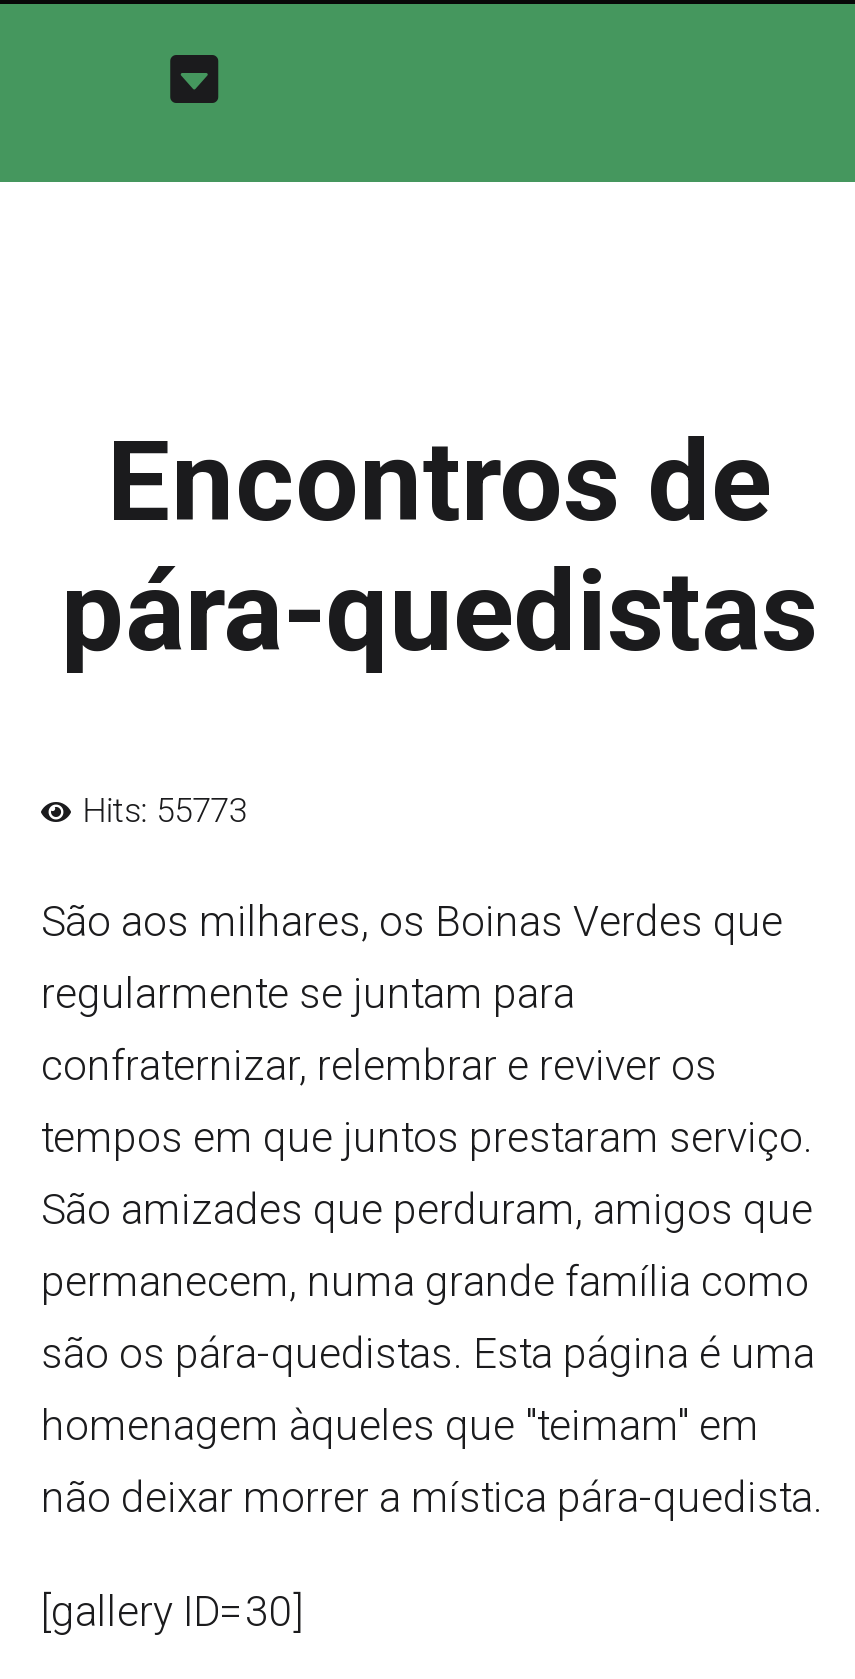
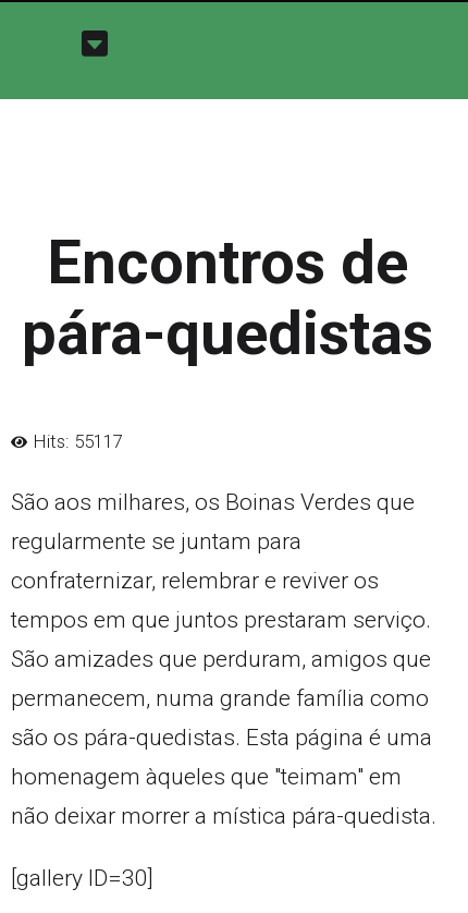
- Hits: 55773
+ Hits: 55117
